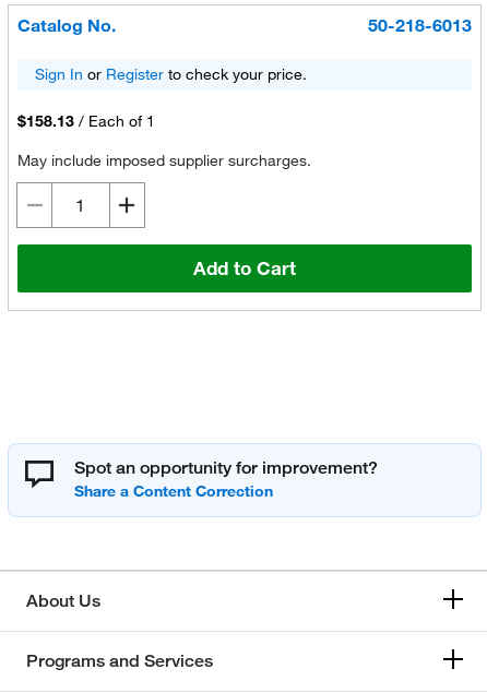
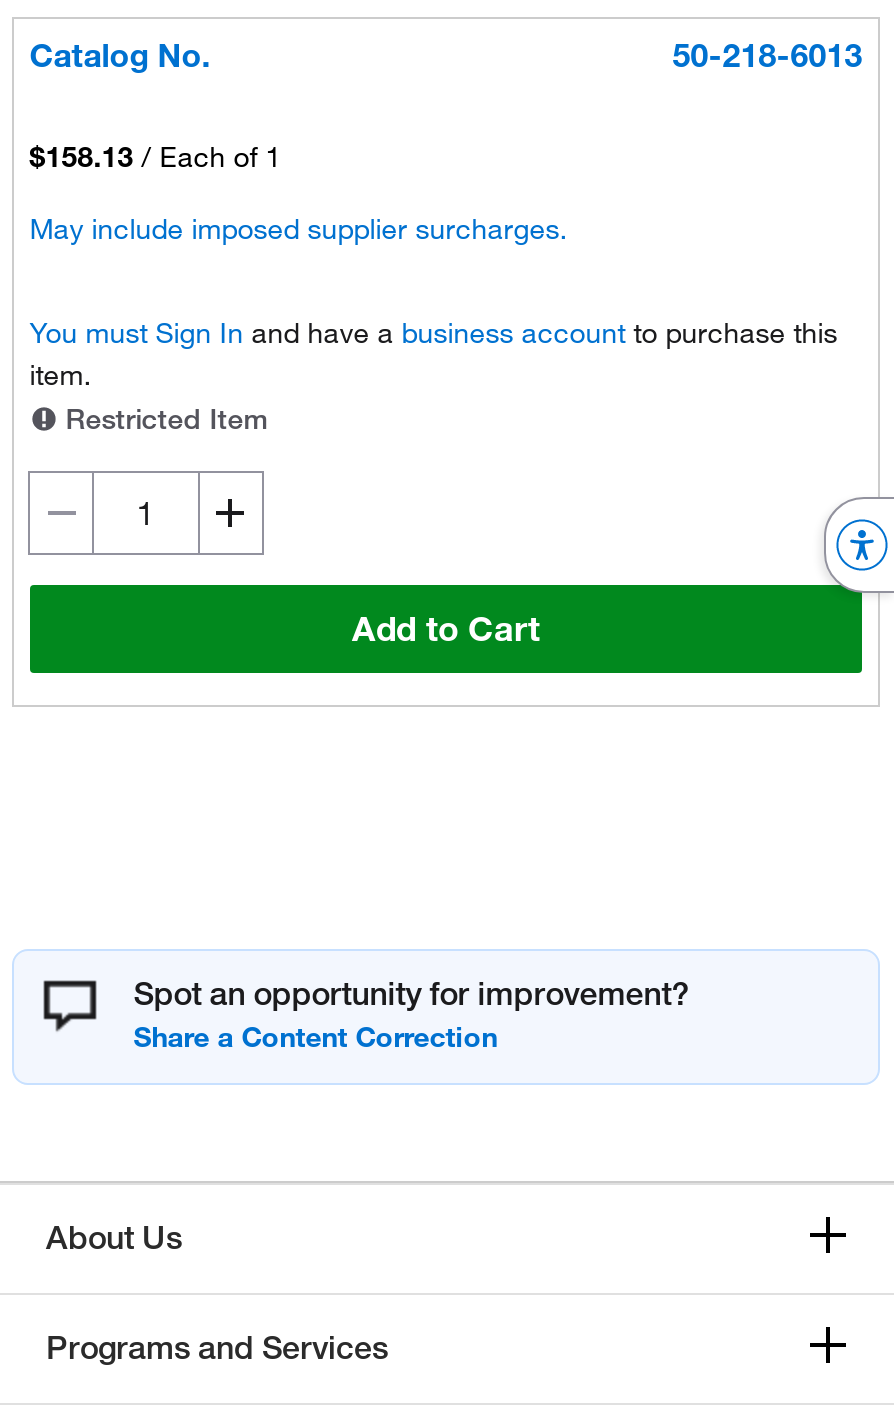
- Sign In or Register to check your price.

moved up: $158.13 / Each of 1 | May include imposed supplier surcharges.

+ You must Sign In and have a business account to purchase this
+ item.
+ Restricted Item

+ [image]
